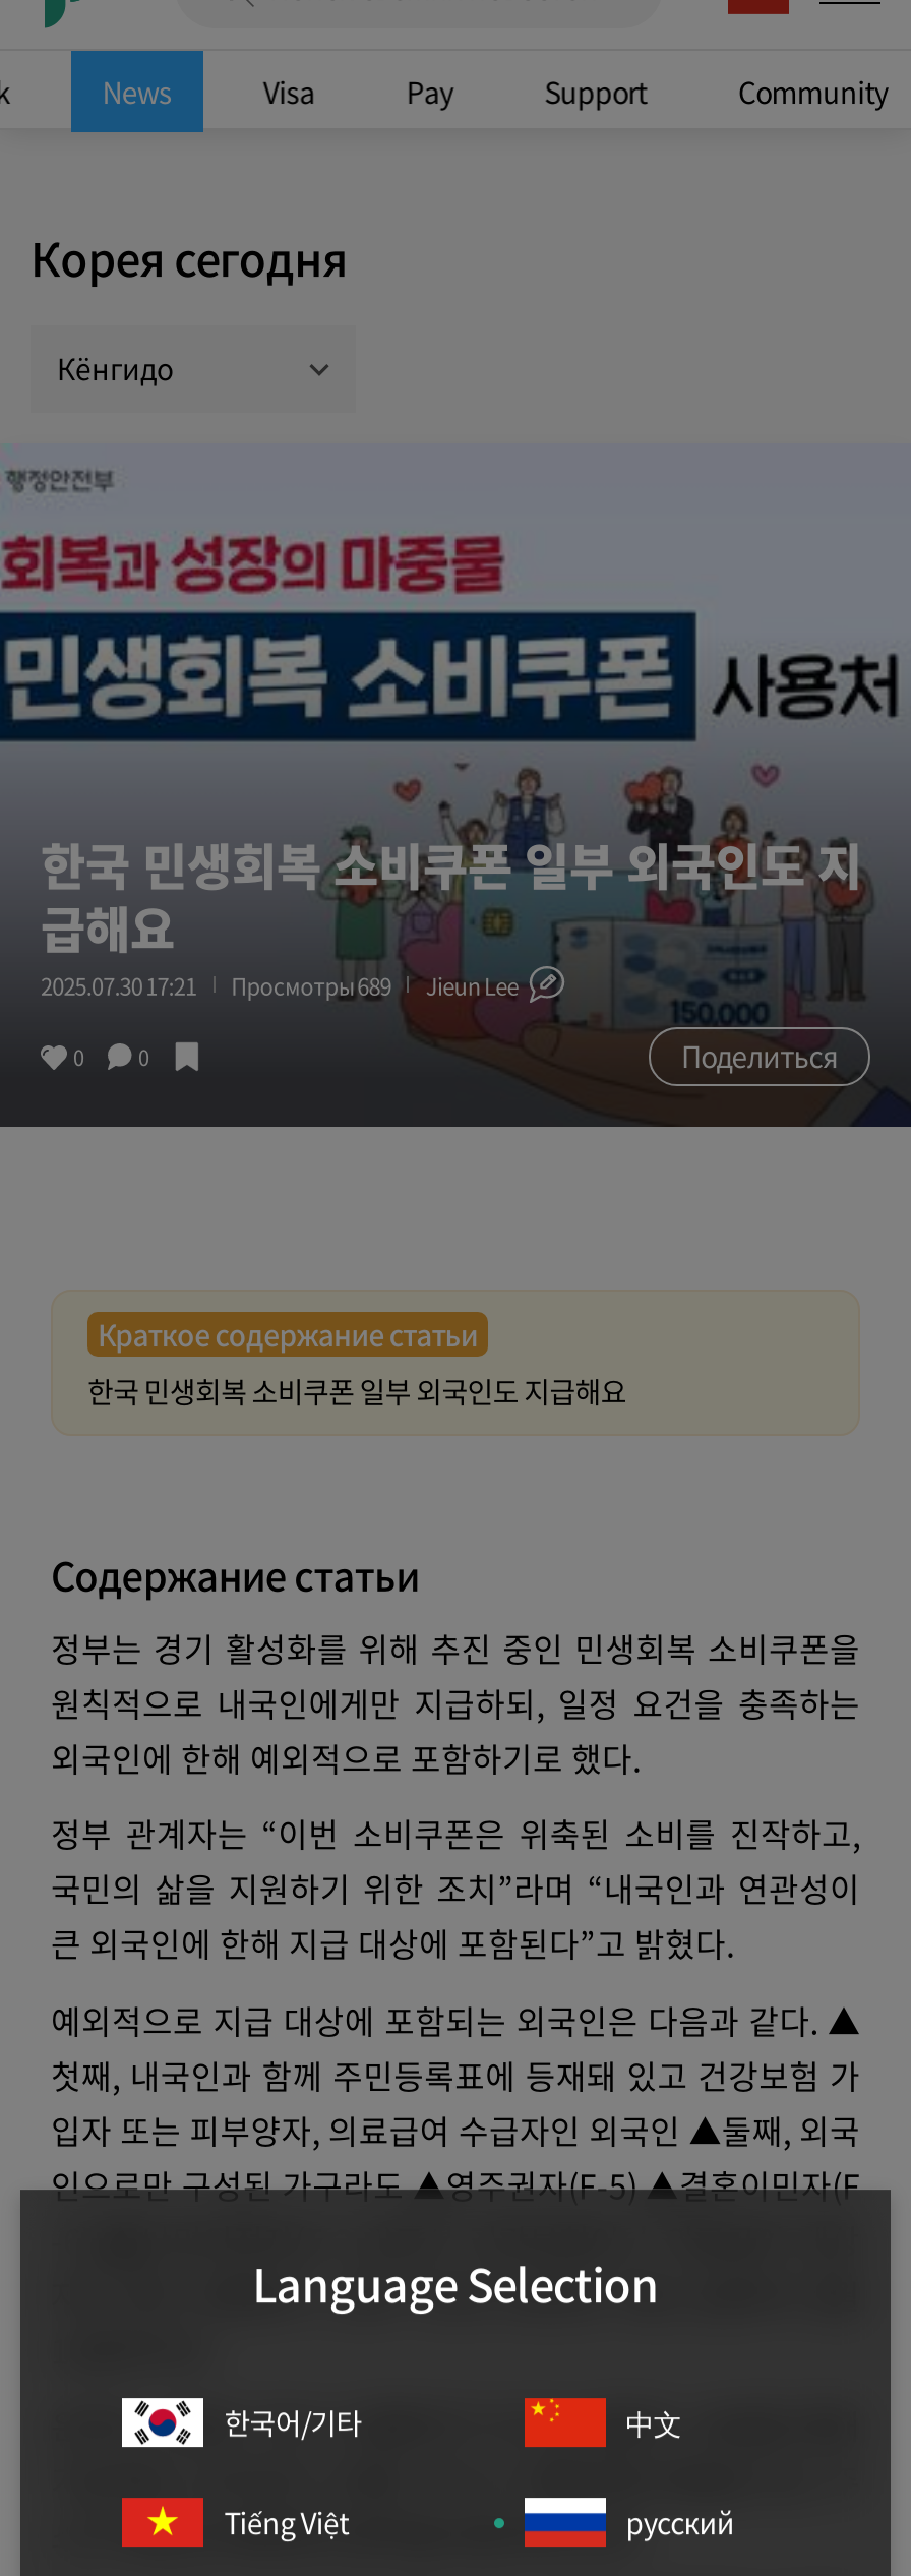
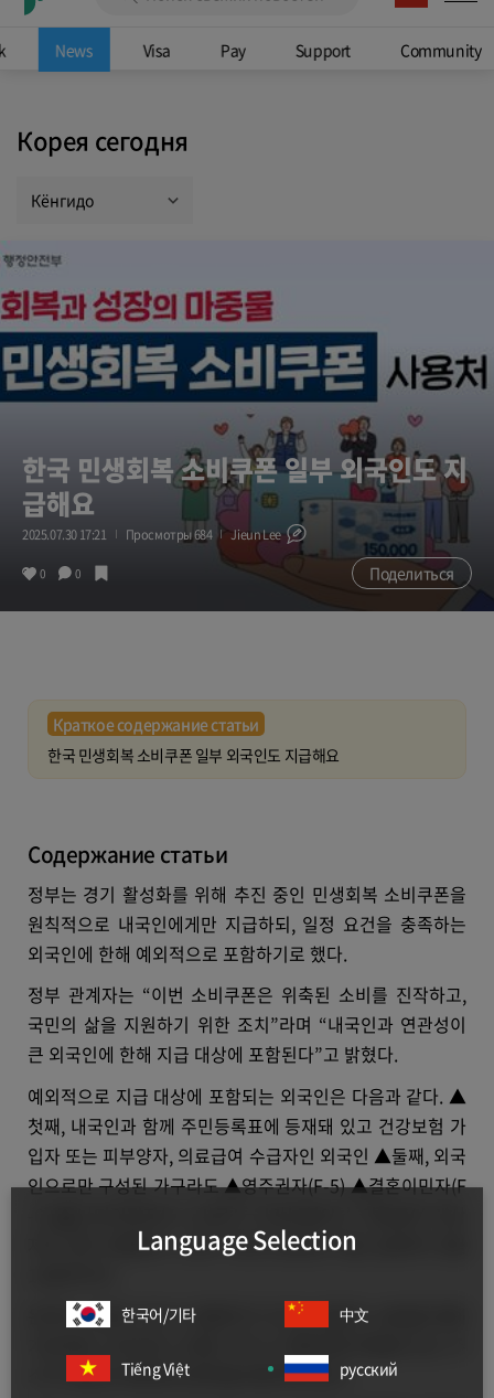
- 2025.07.30 17:21 Просмотры 689 Jieun Lee
+ 2025.07.30 17:21 Просмотры 684 Jieun Lee
